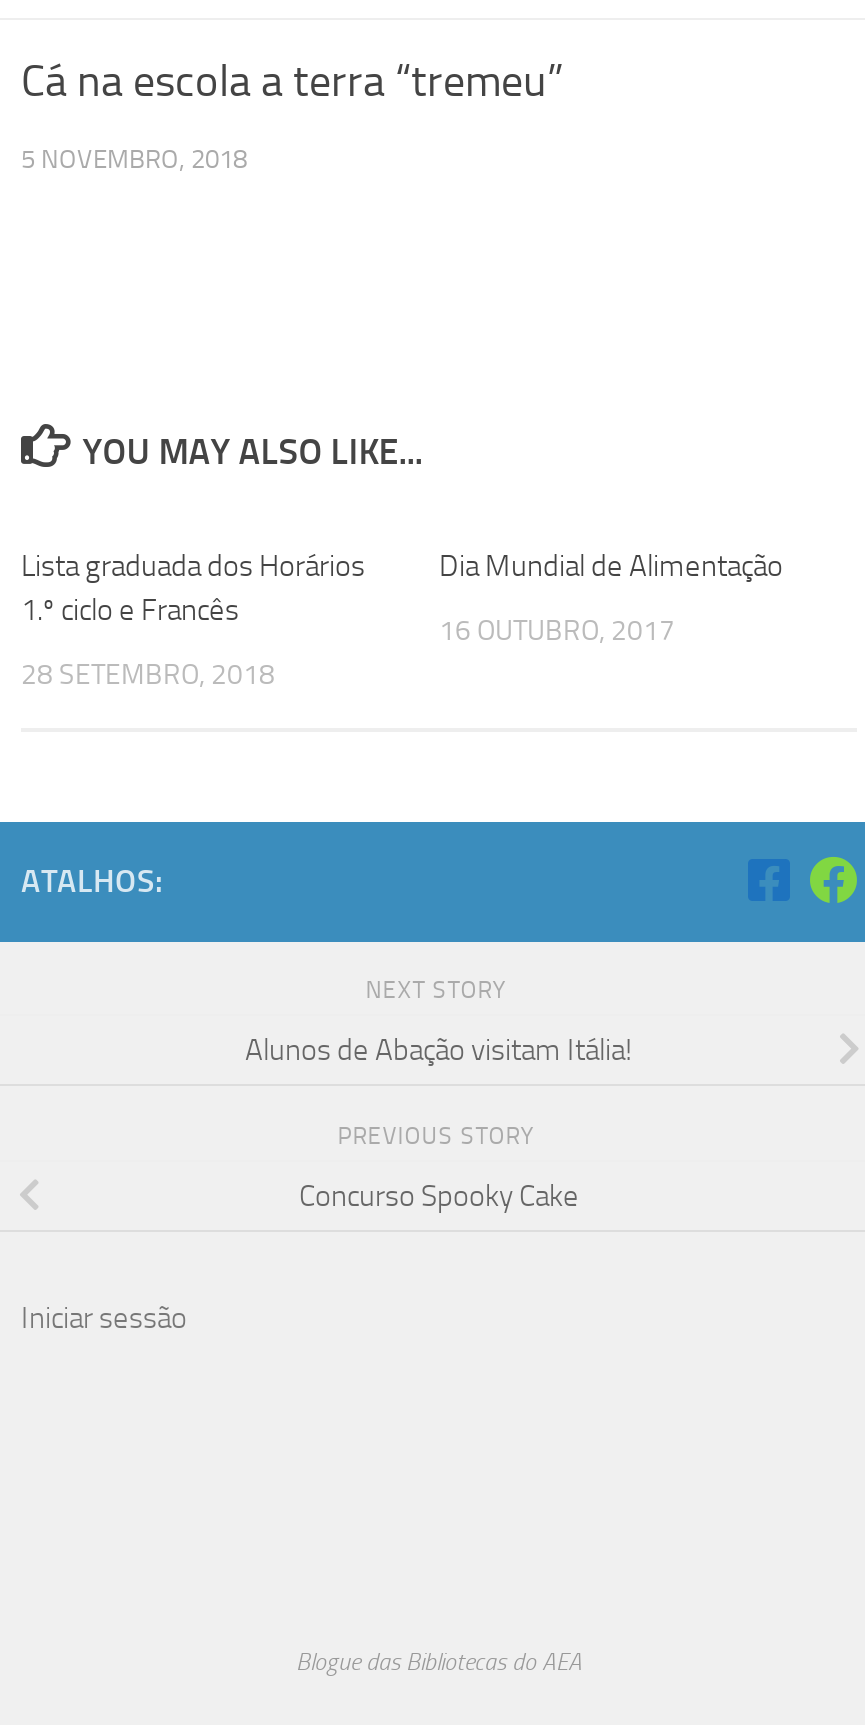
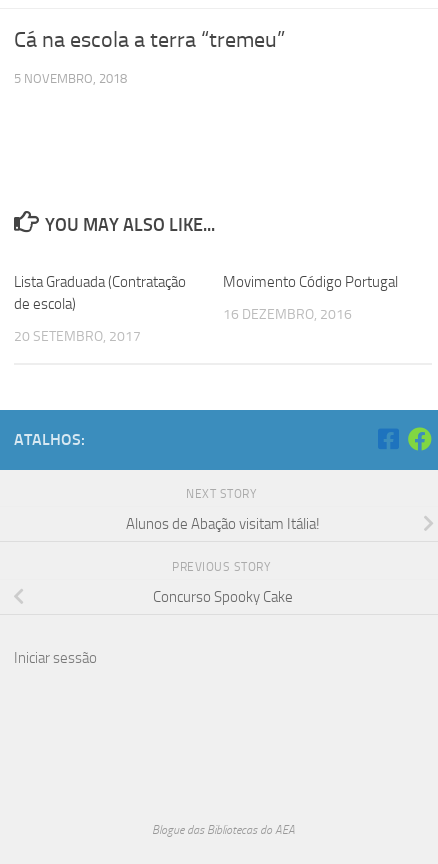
- Lista graduada dos Horários
- 1.º ciclo e Francês
+ Lista Graduada (Contratação
+ de escola)

- Dia Mundial de Alimentação
+ Movimento Código Portugal

- 16 OUTUBRO, 2017
+ 16 DEZEMBRO, 2016

- 28 SETEMBRO, 2018
+ 20 SETEMBRO, 2017
